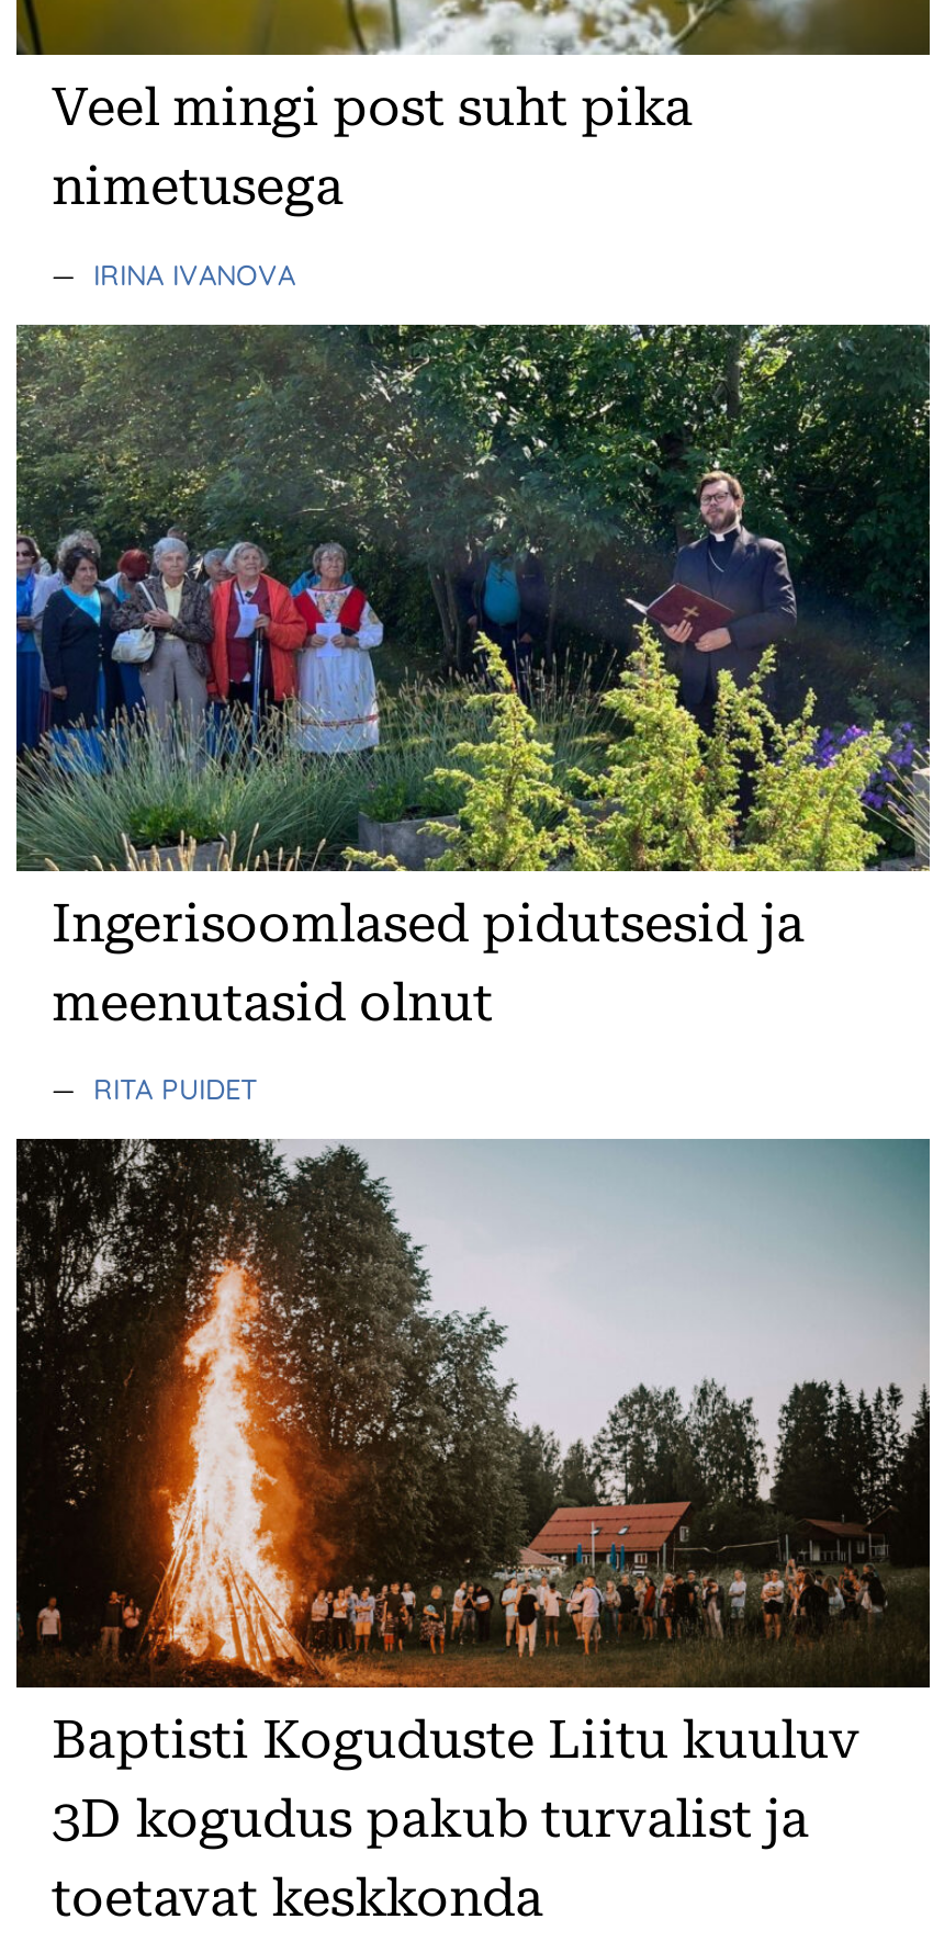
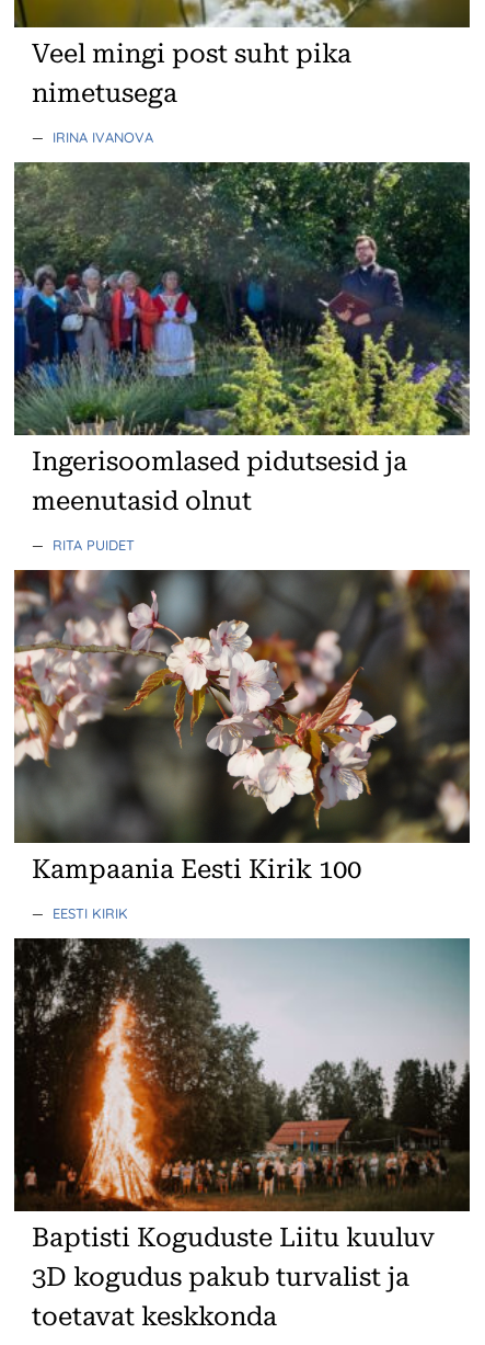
+ [image]
+ Kampaania Eesti Kirik 100
+ — EESTI KIRIK
